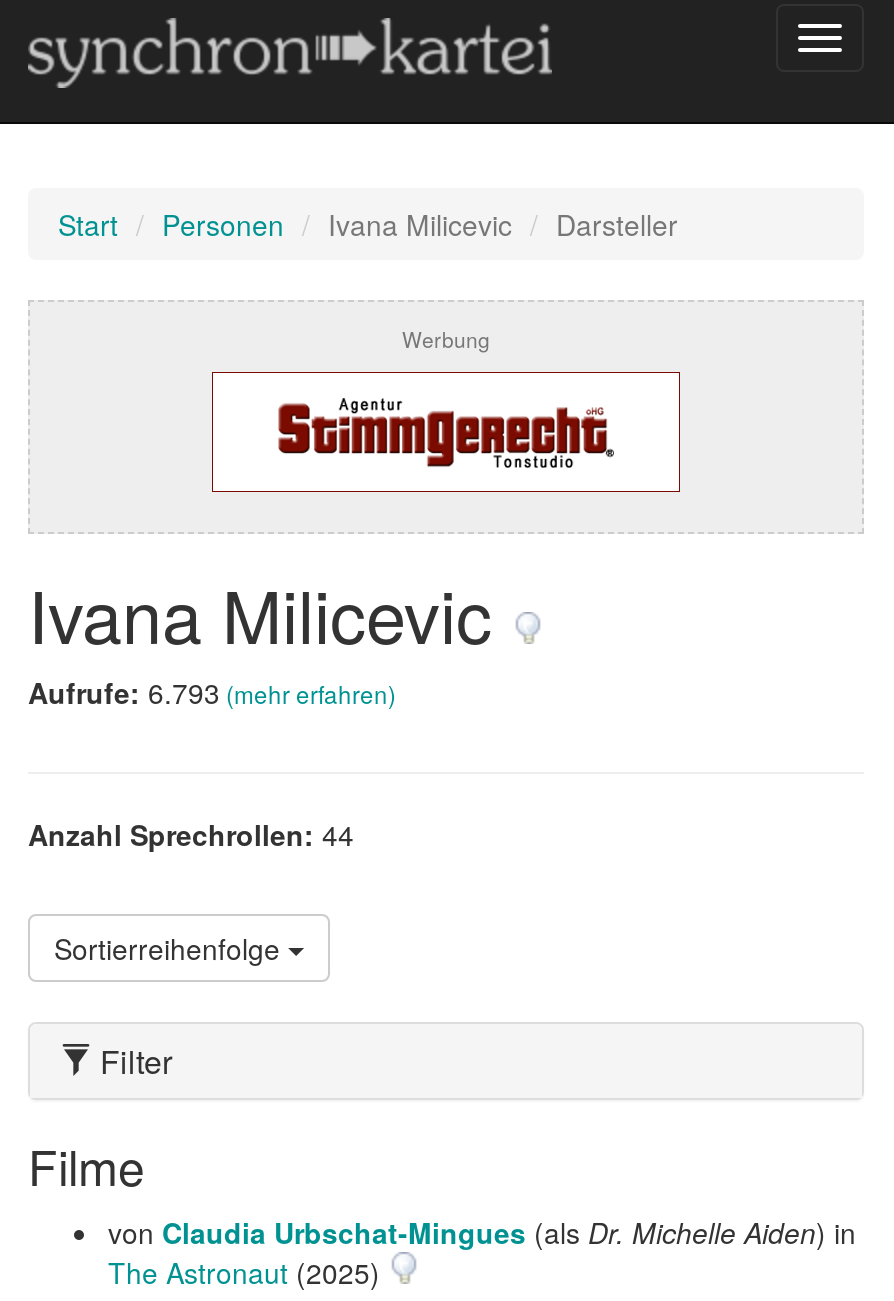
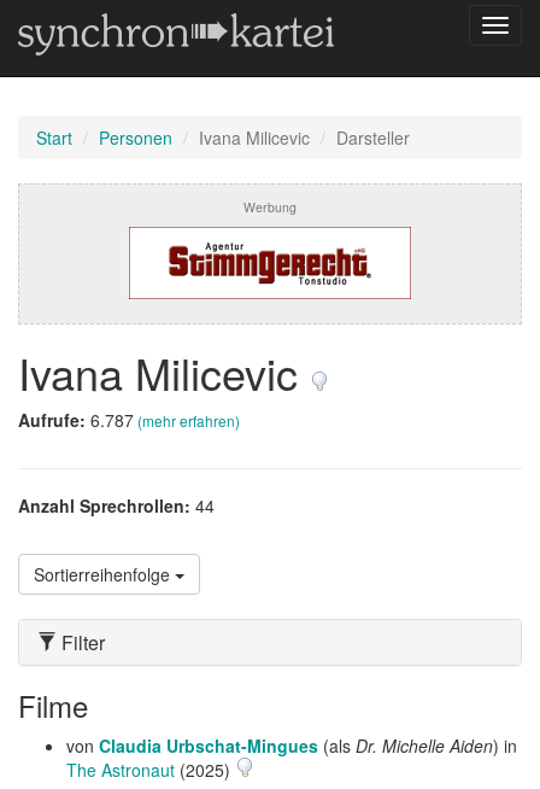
- Aufrufe: 6.793 (mehr erfahren)
+ Aufrufe: 6.787 (mehr erfahren)
